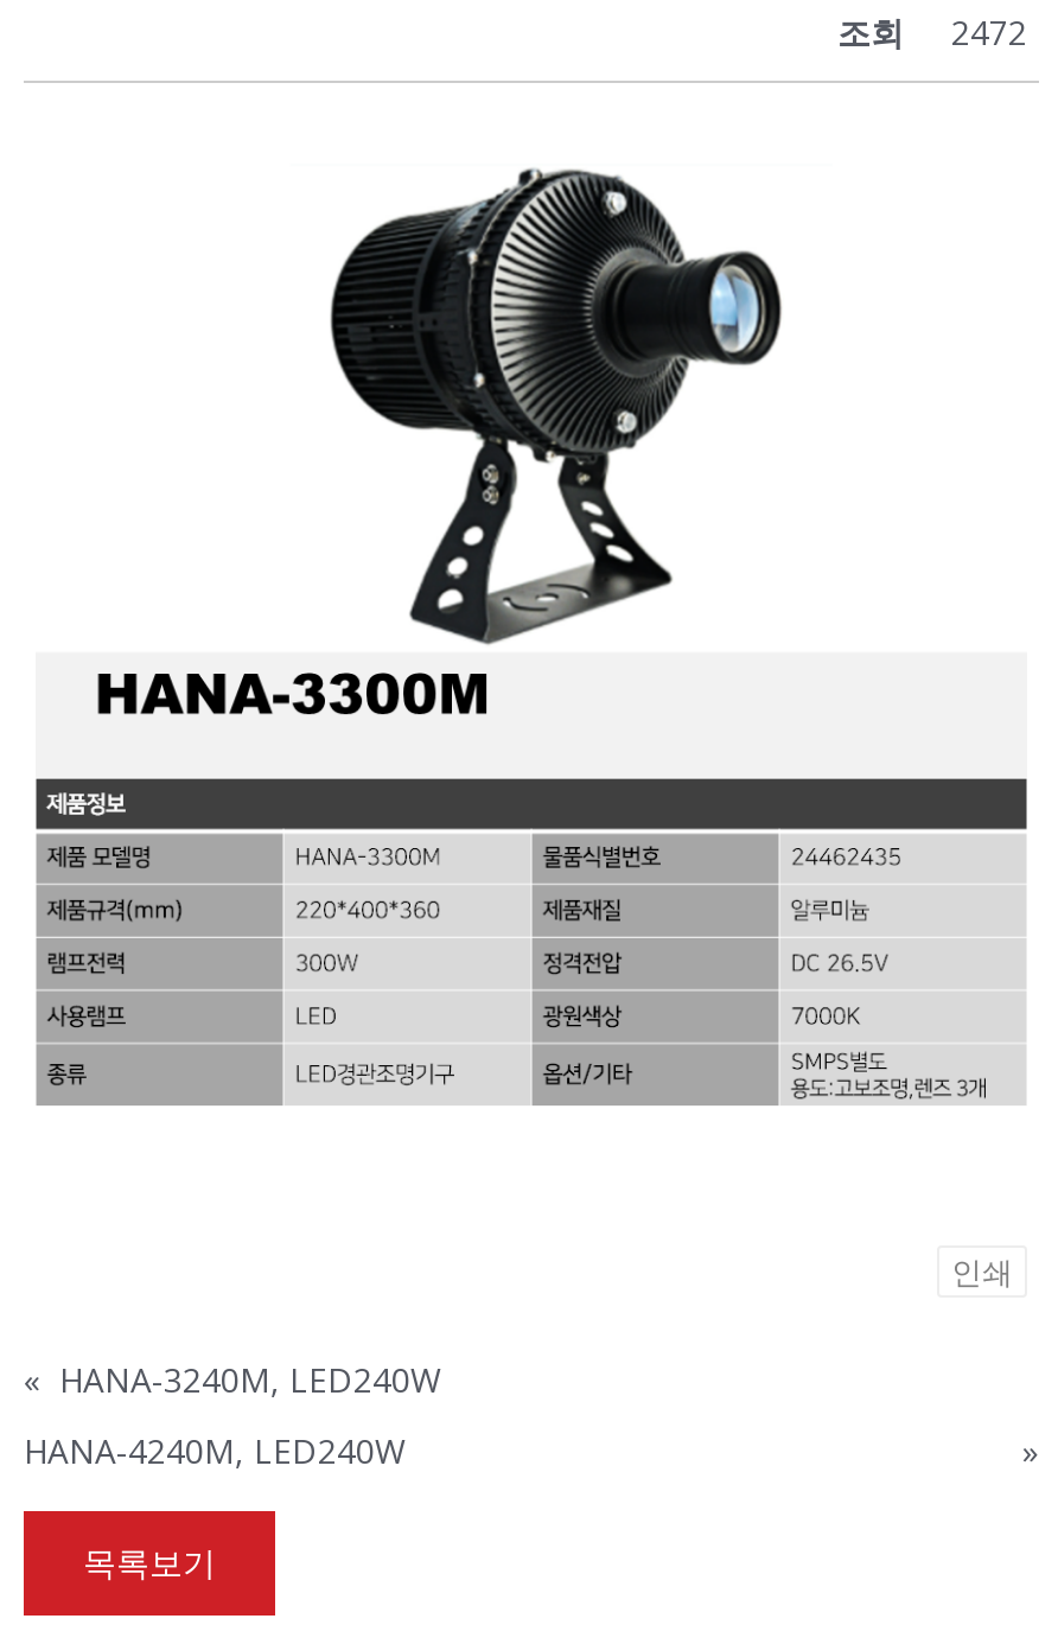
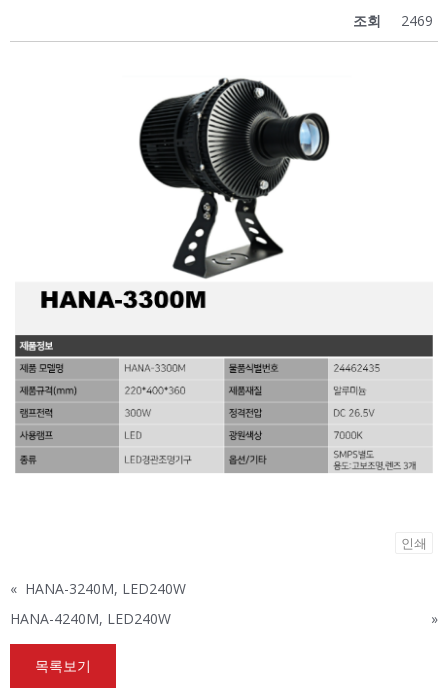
- 조회 2472
+ 조회 2469
